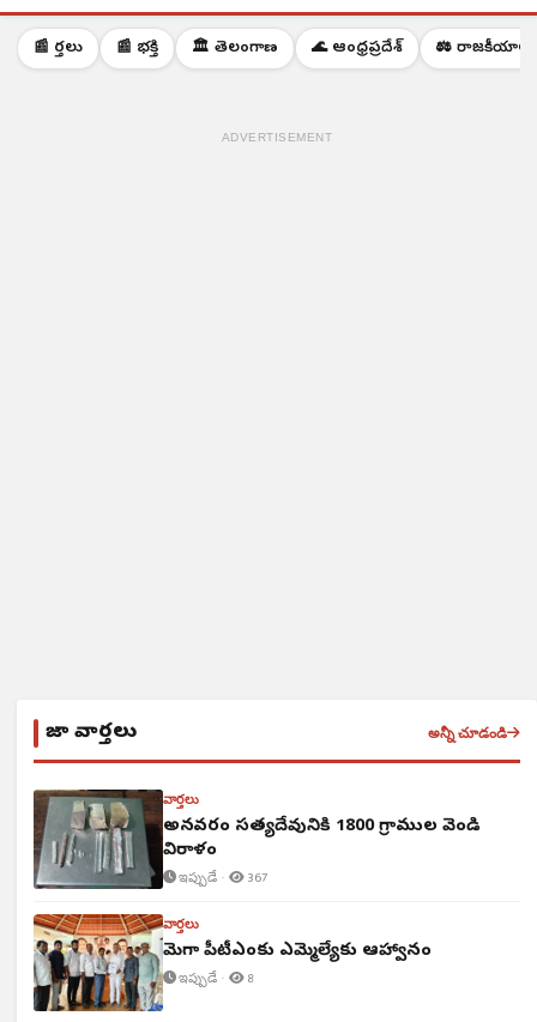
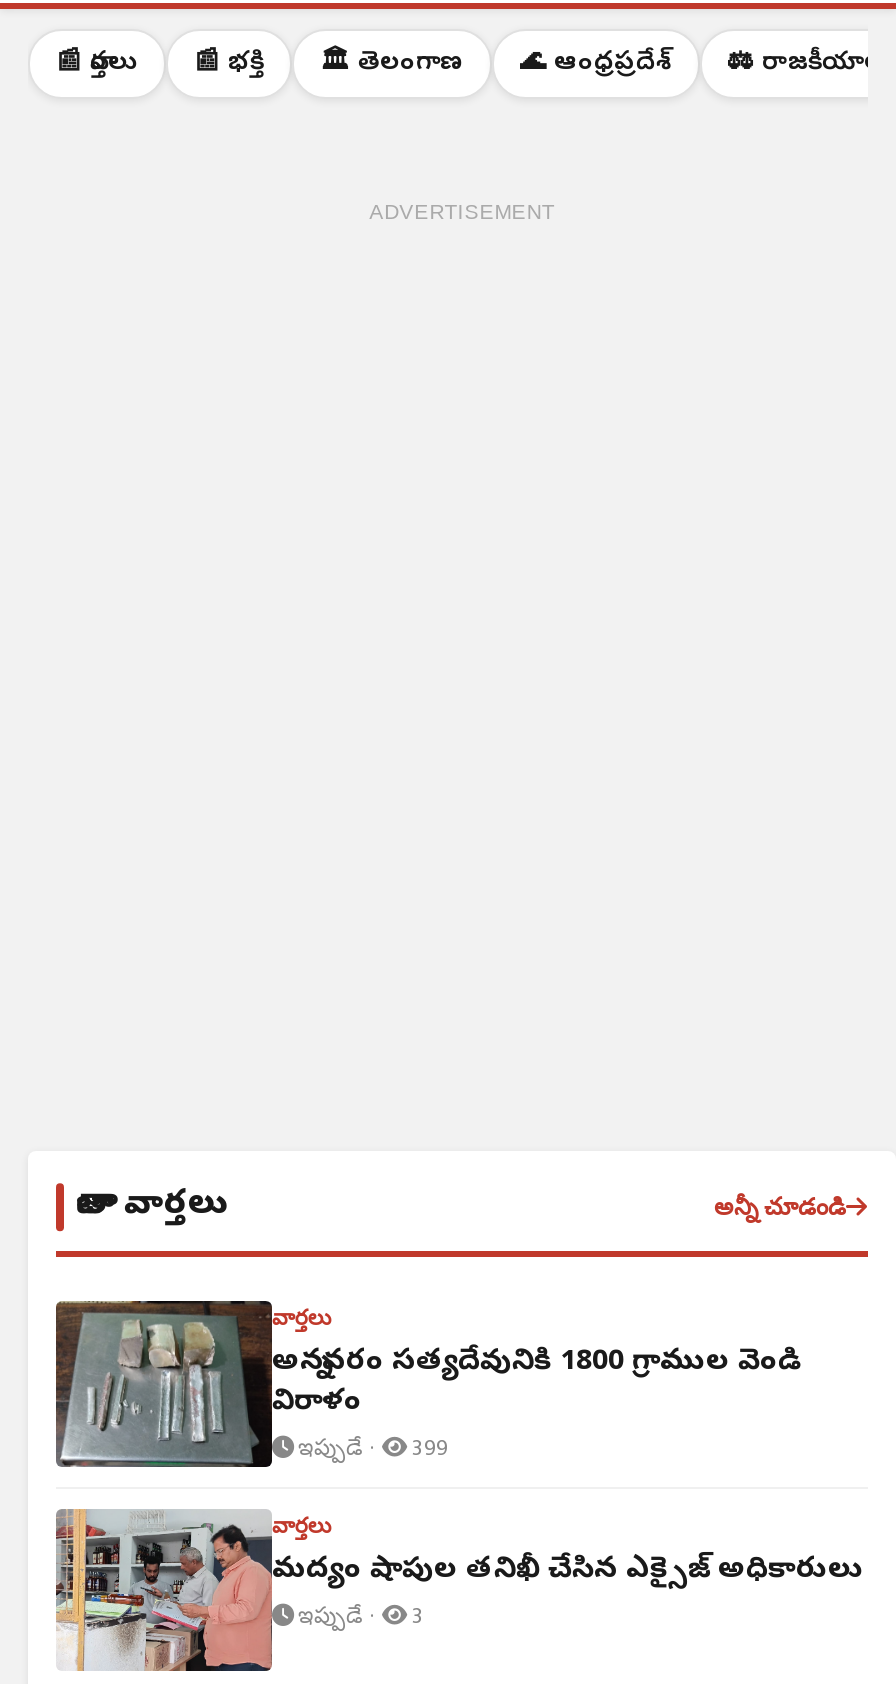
- ఇప్పుడే · 367
+ ఇప్పుడే · 399

- [image]
- మెగా పీటీఎంకు ఎమ్మెల్యేకు ఆహ్వానం
+ [image]
+ మద్యం షాపుల తనిఖీ చేసిన ఎక్సైజ్ అధికారులు

- ఇప్పుడే · 8
+ ఇప్పుడే · 3
